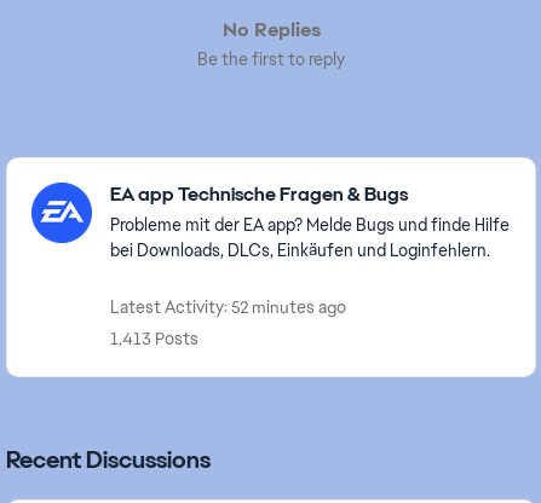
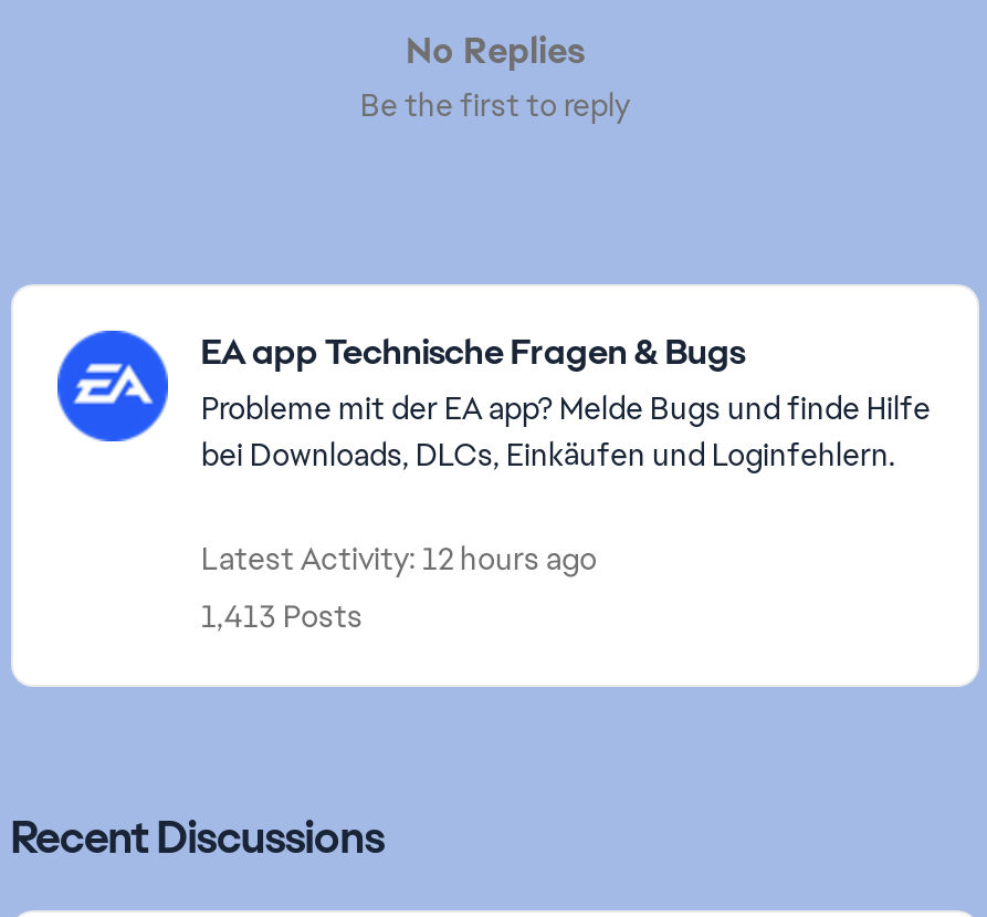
- Latest Activity: 52 minutes ago
+ Latest Activity: 12 hours ago
